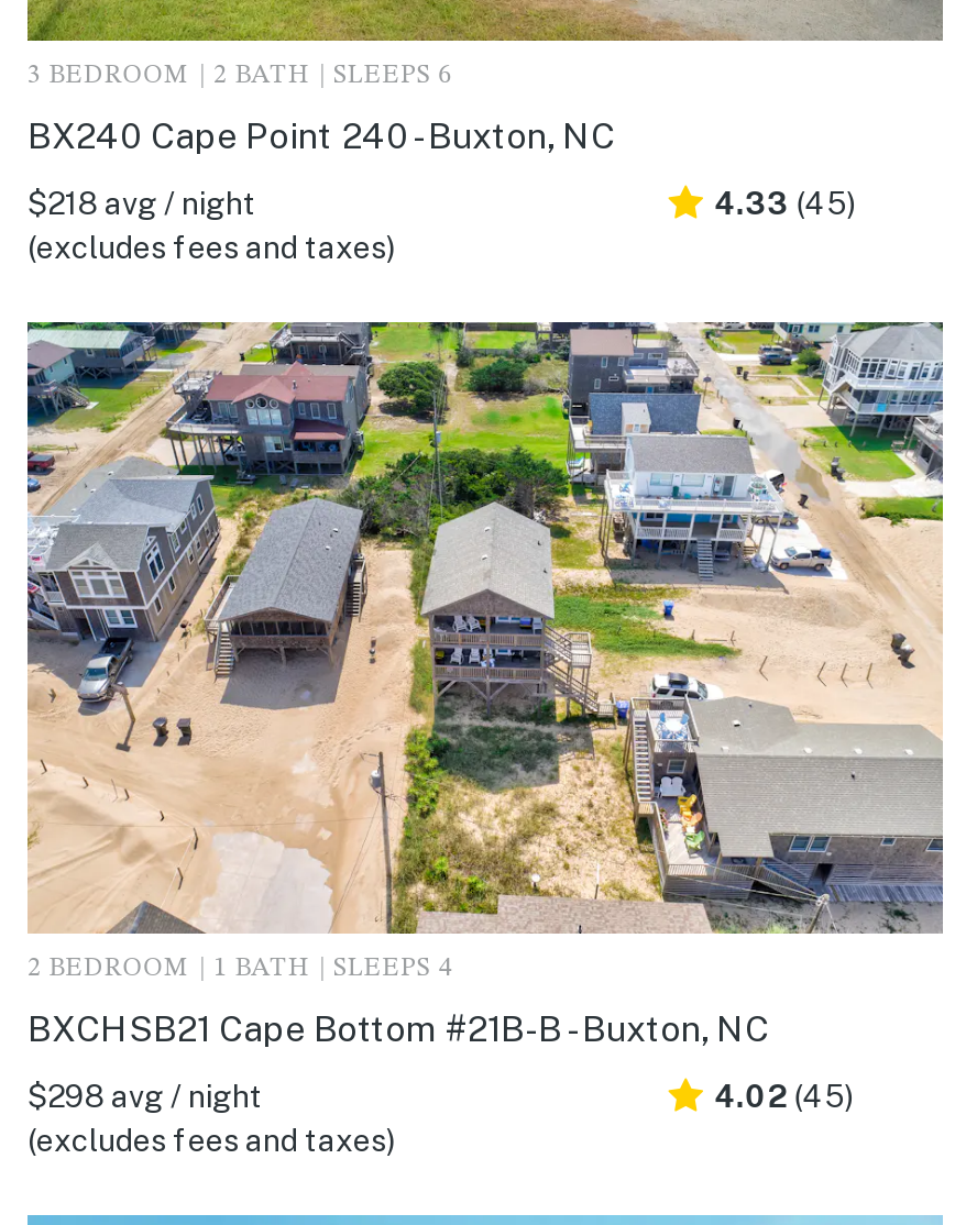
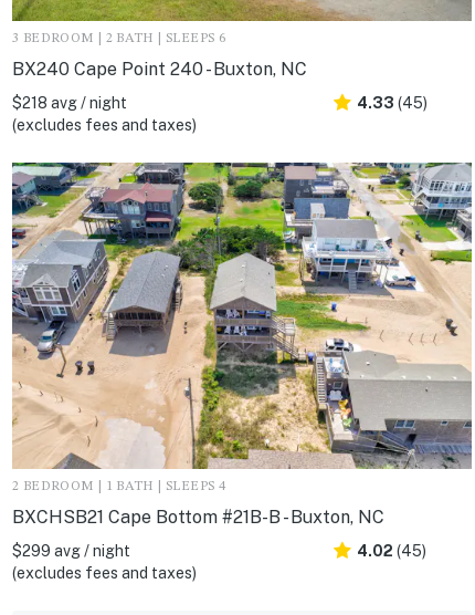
- $298 avg / night
+ $299 avg / night
